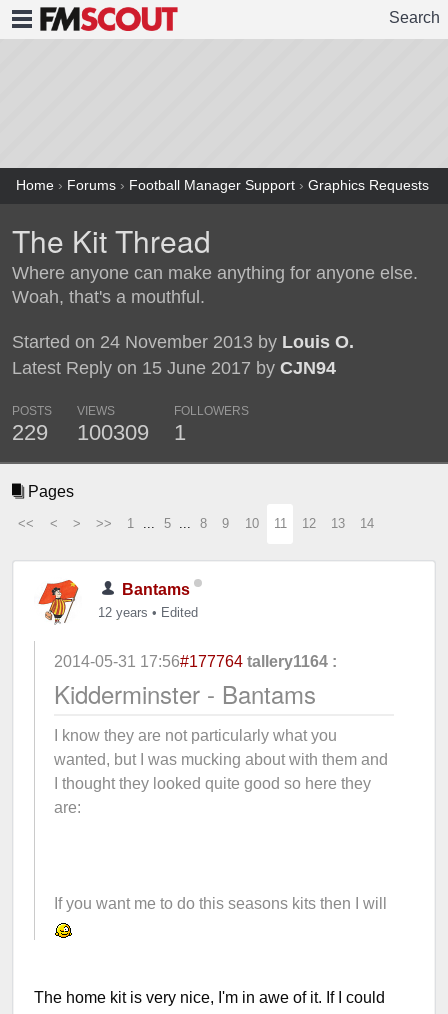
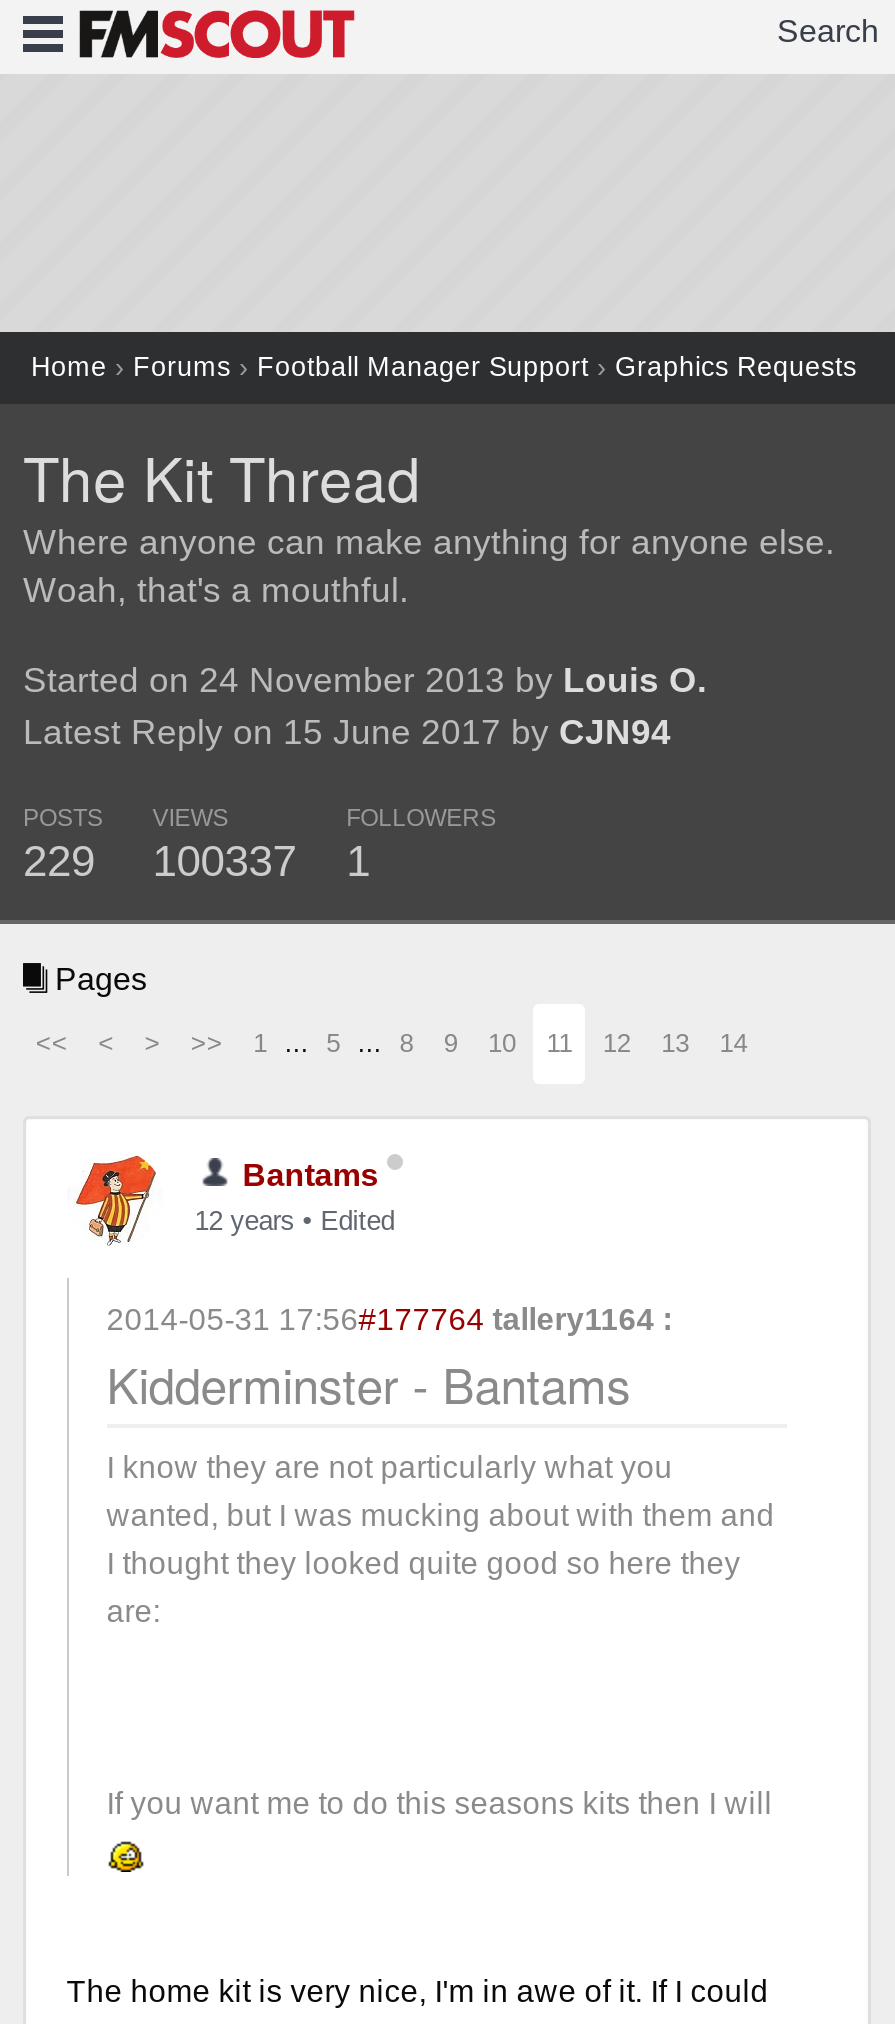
- 229 100309 1
+ 229 100337 1
